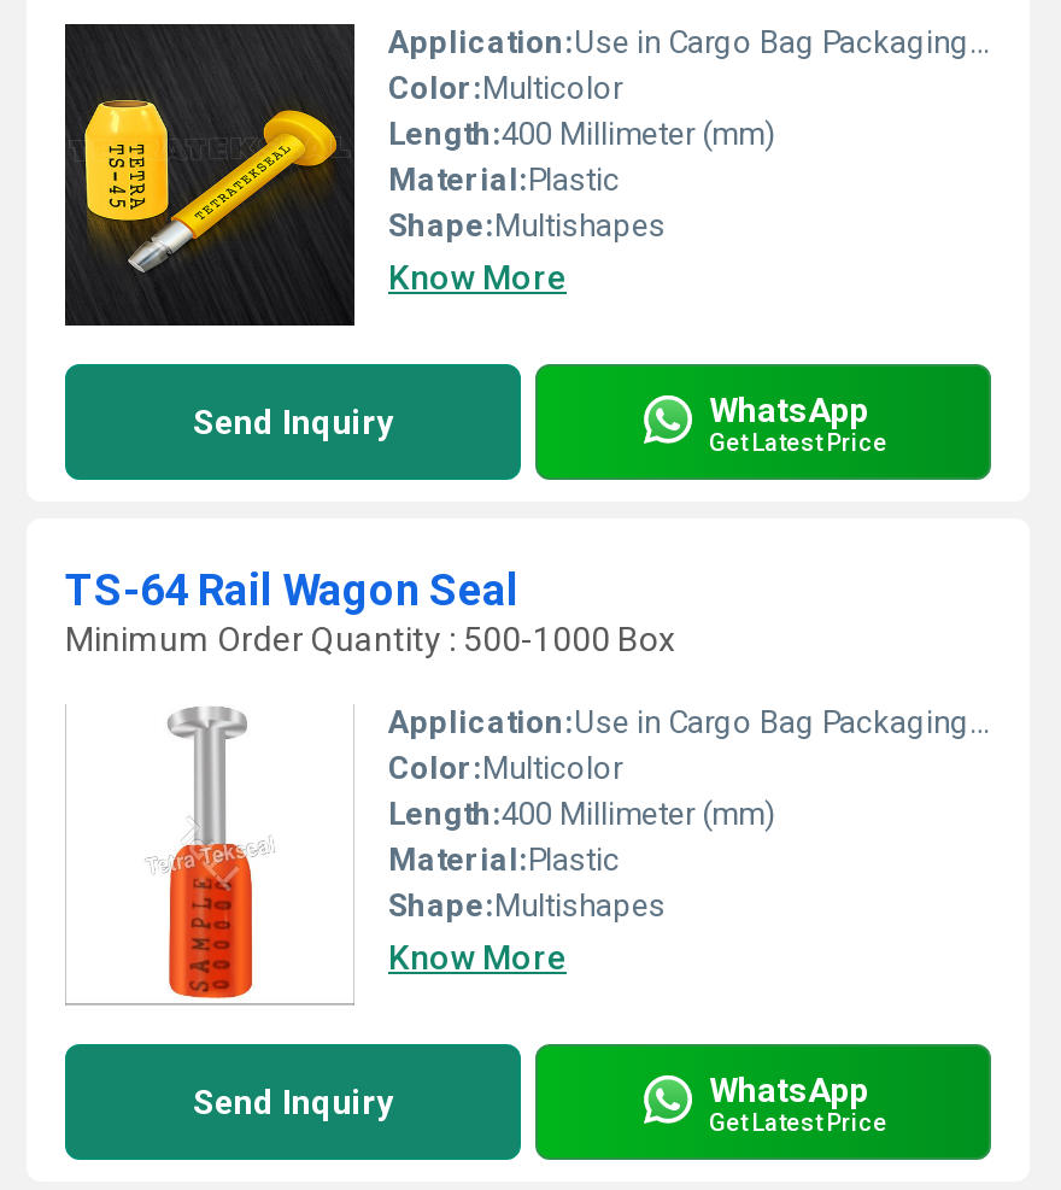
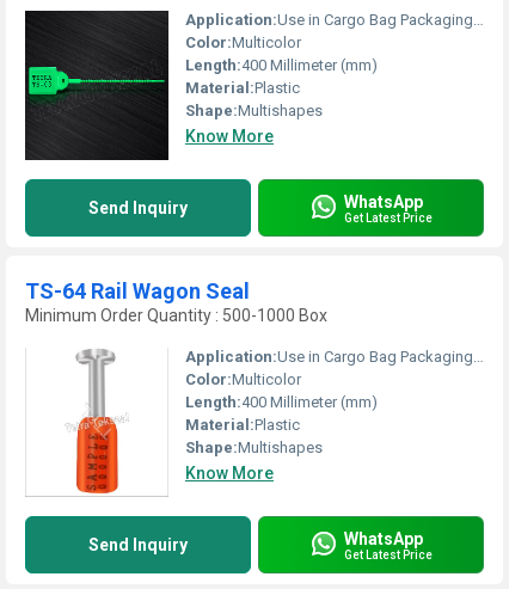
- [image]
+ [image]
